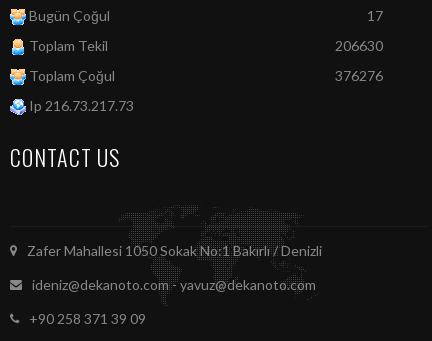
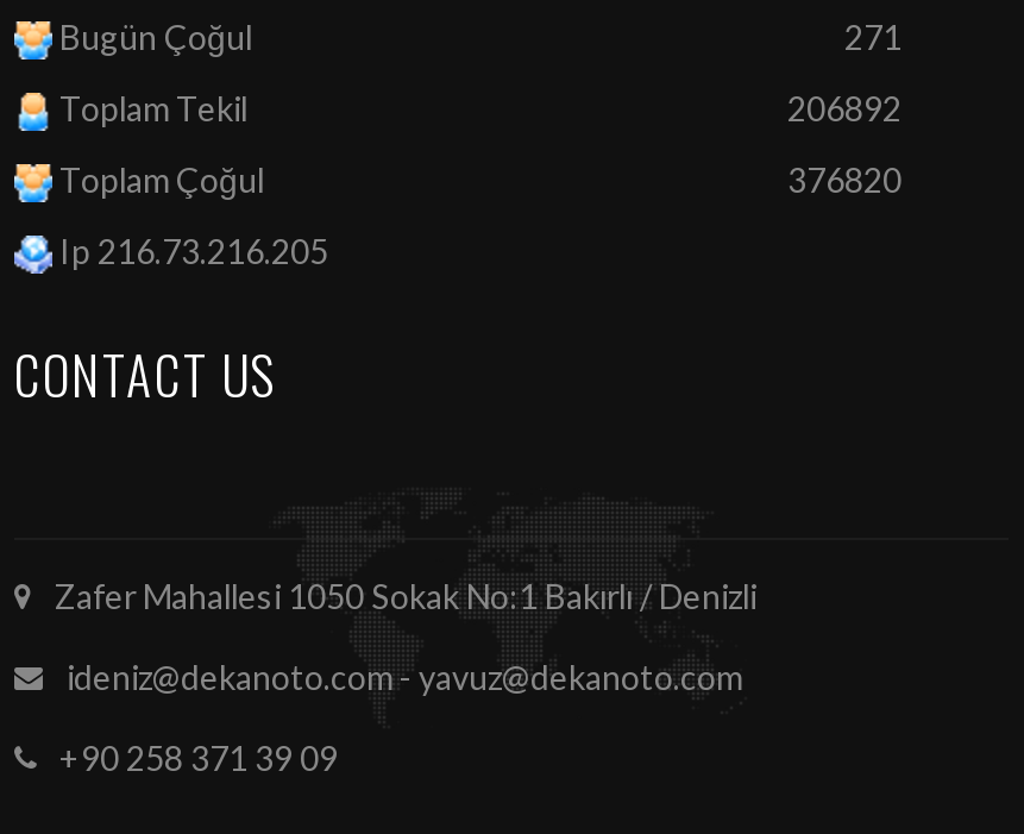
- 17
+ 271

- 206630
+ 206892

- 376276
+ 376820

- Ip 216.73.217.73
+ Ip 216.73.216.205
